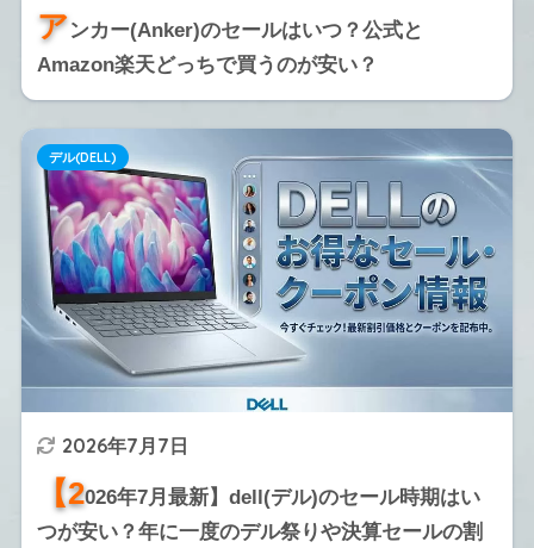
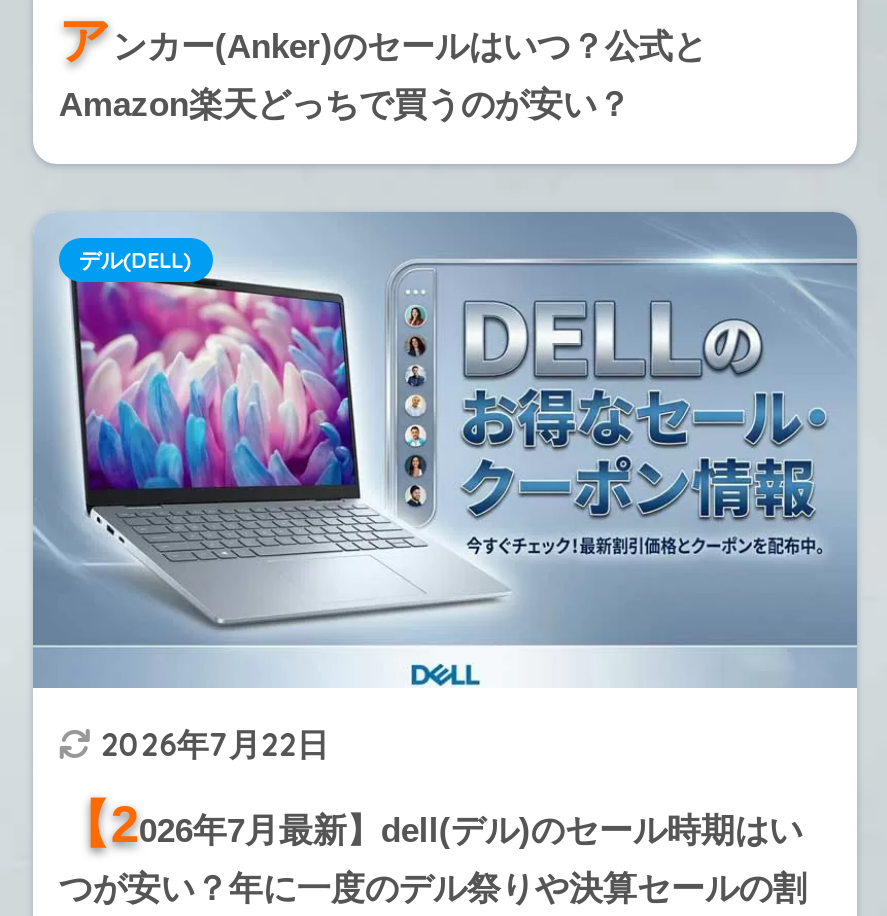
- 2026年7月7日
+ 2026年7月22日
